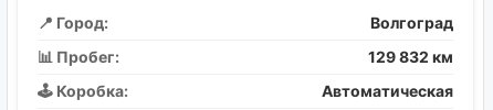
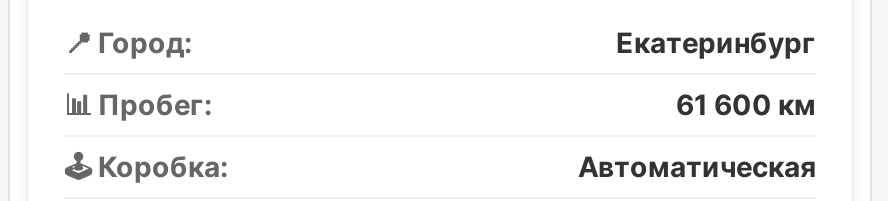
- Волгоград
+ Екатеринбург

- 129 832 км
+ 61 600 км
